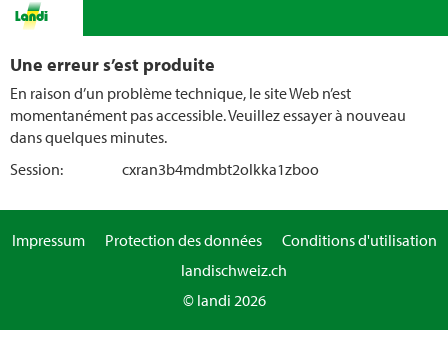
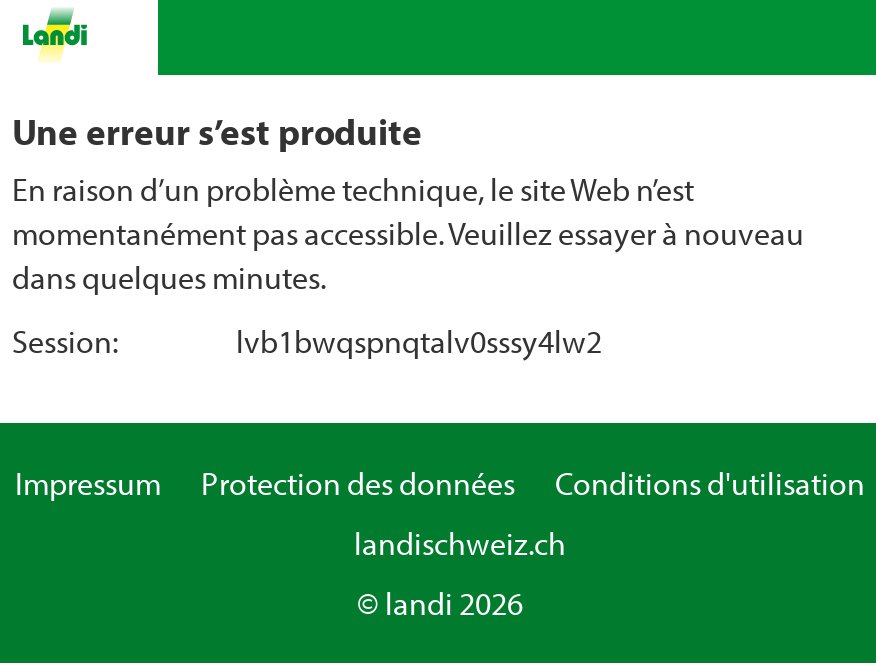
- cxran3b4mdmbt2olkka1zboo
+ lvb1bwqspnqtalv0sssy4lw2
